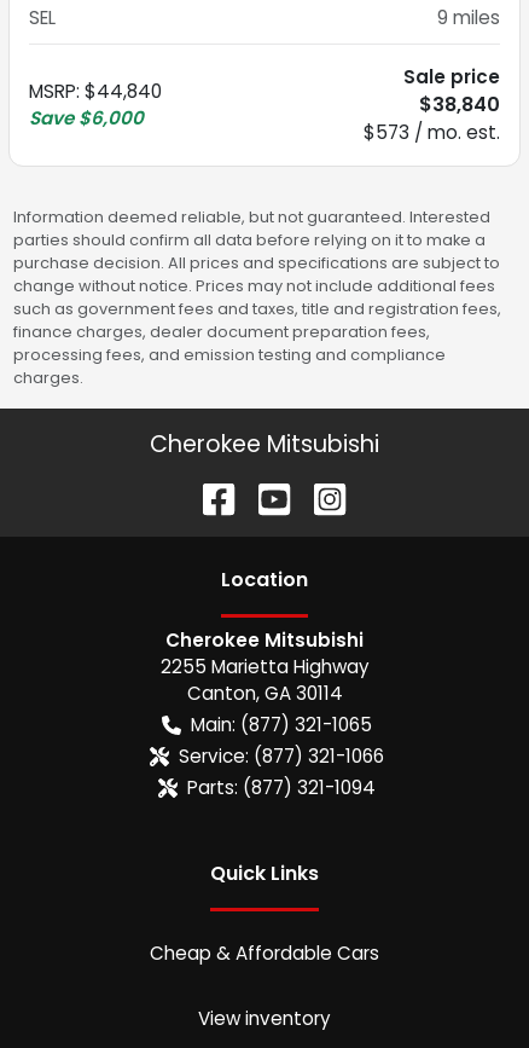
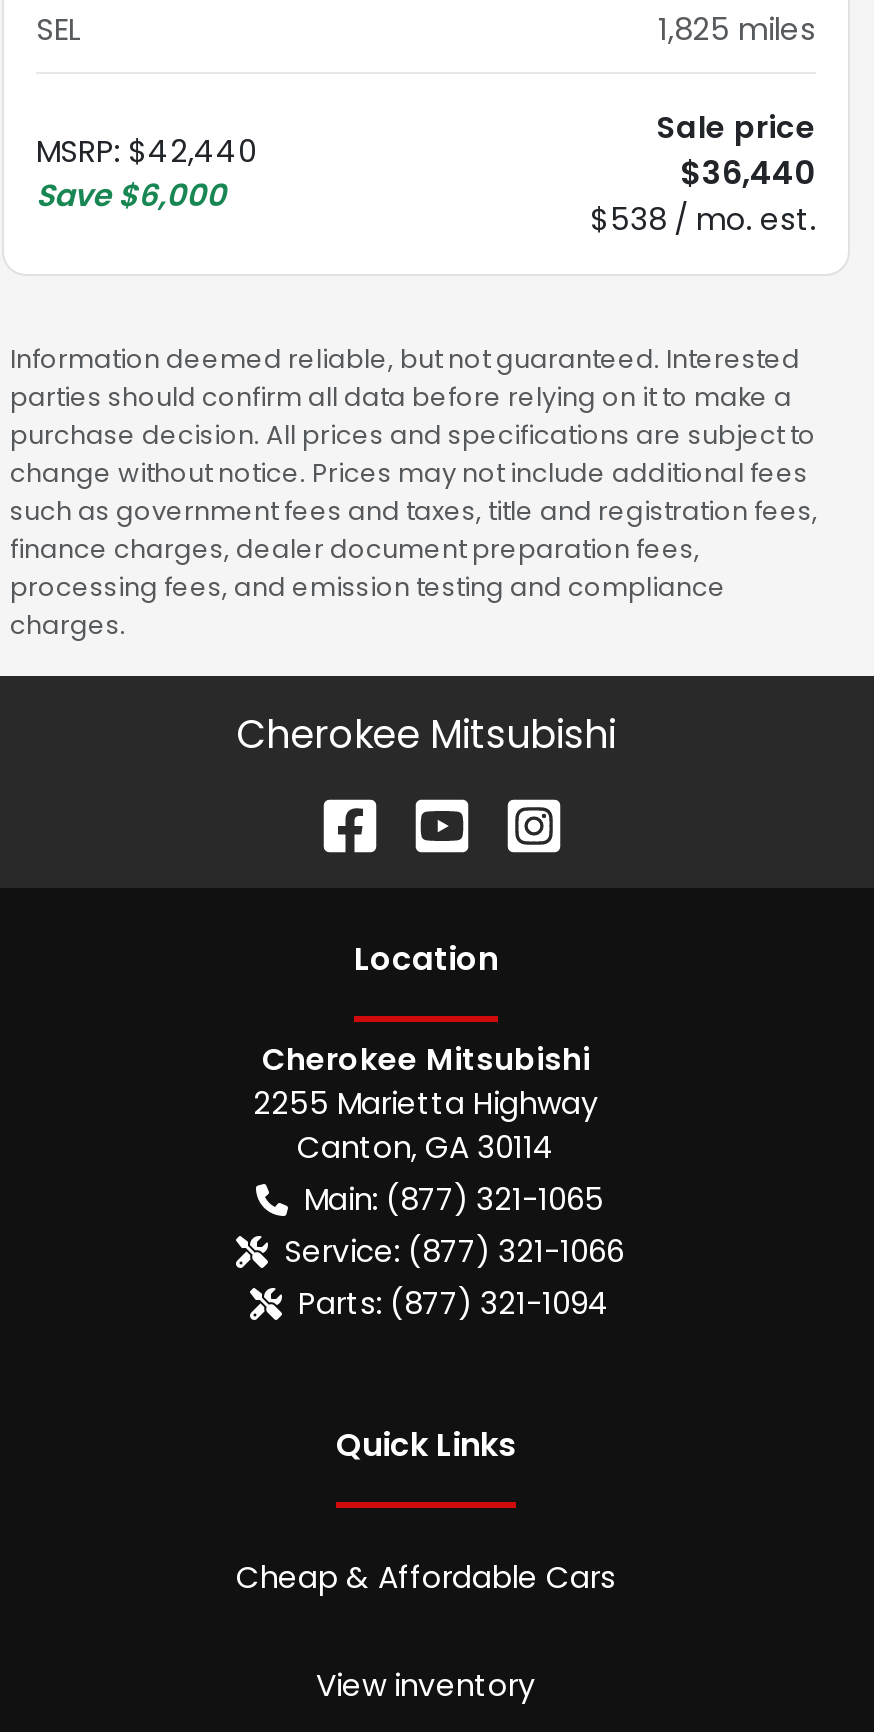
- 9 miles
+ 1,825 miles

- MSRP: $44,840
+ MSRP: $42,440

- $38,840
+ $36,440

- $573 / mo. est.
+ $538 / mo. est.
